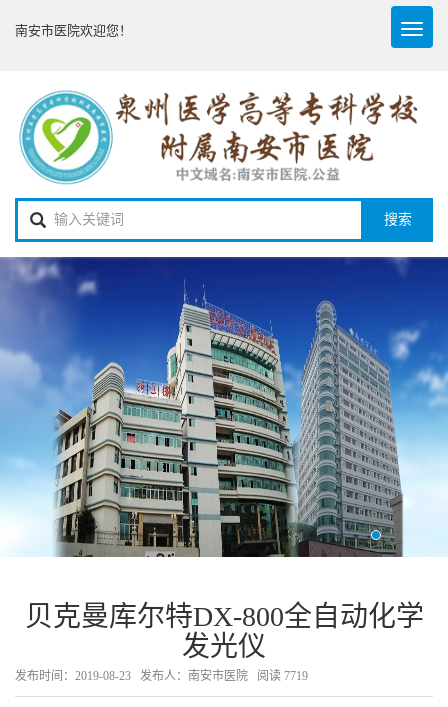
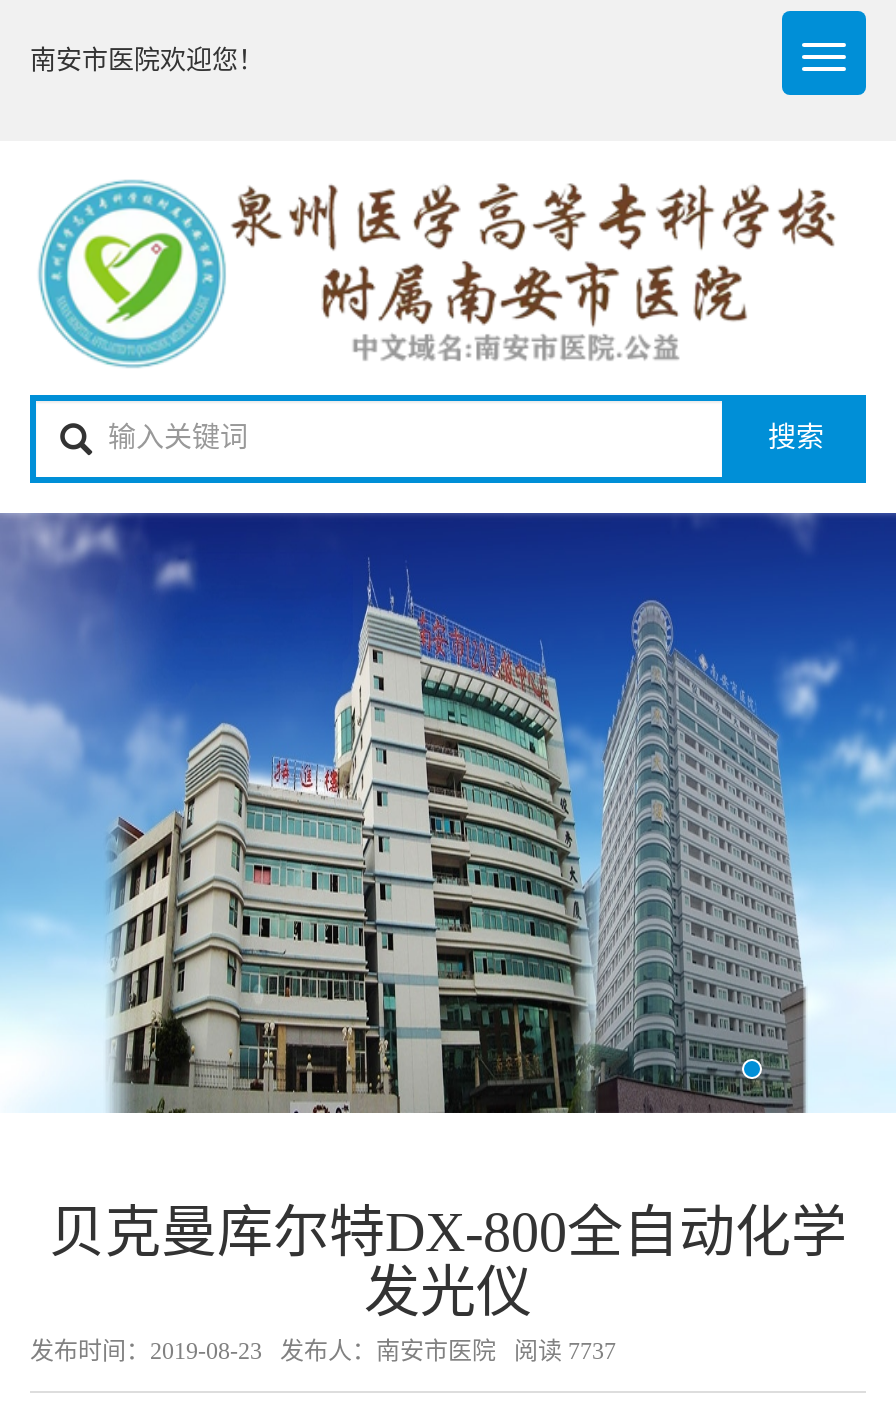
- 发布时间：2019-08-23 发布人：南安市医院 阅读7719
+ 发布时间：2019-08-23 发布人：南安市医院 阅读7737
